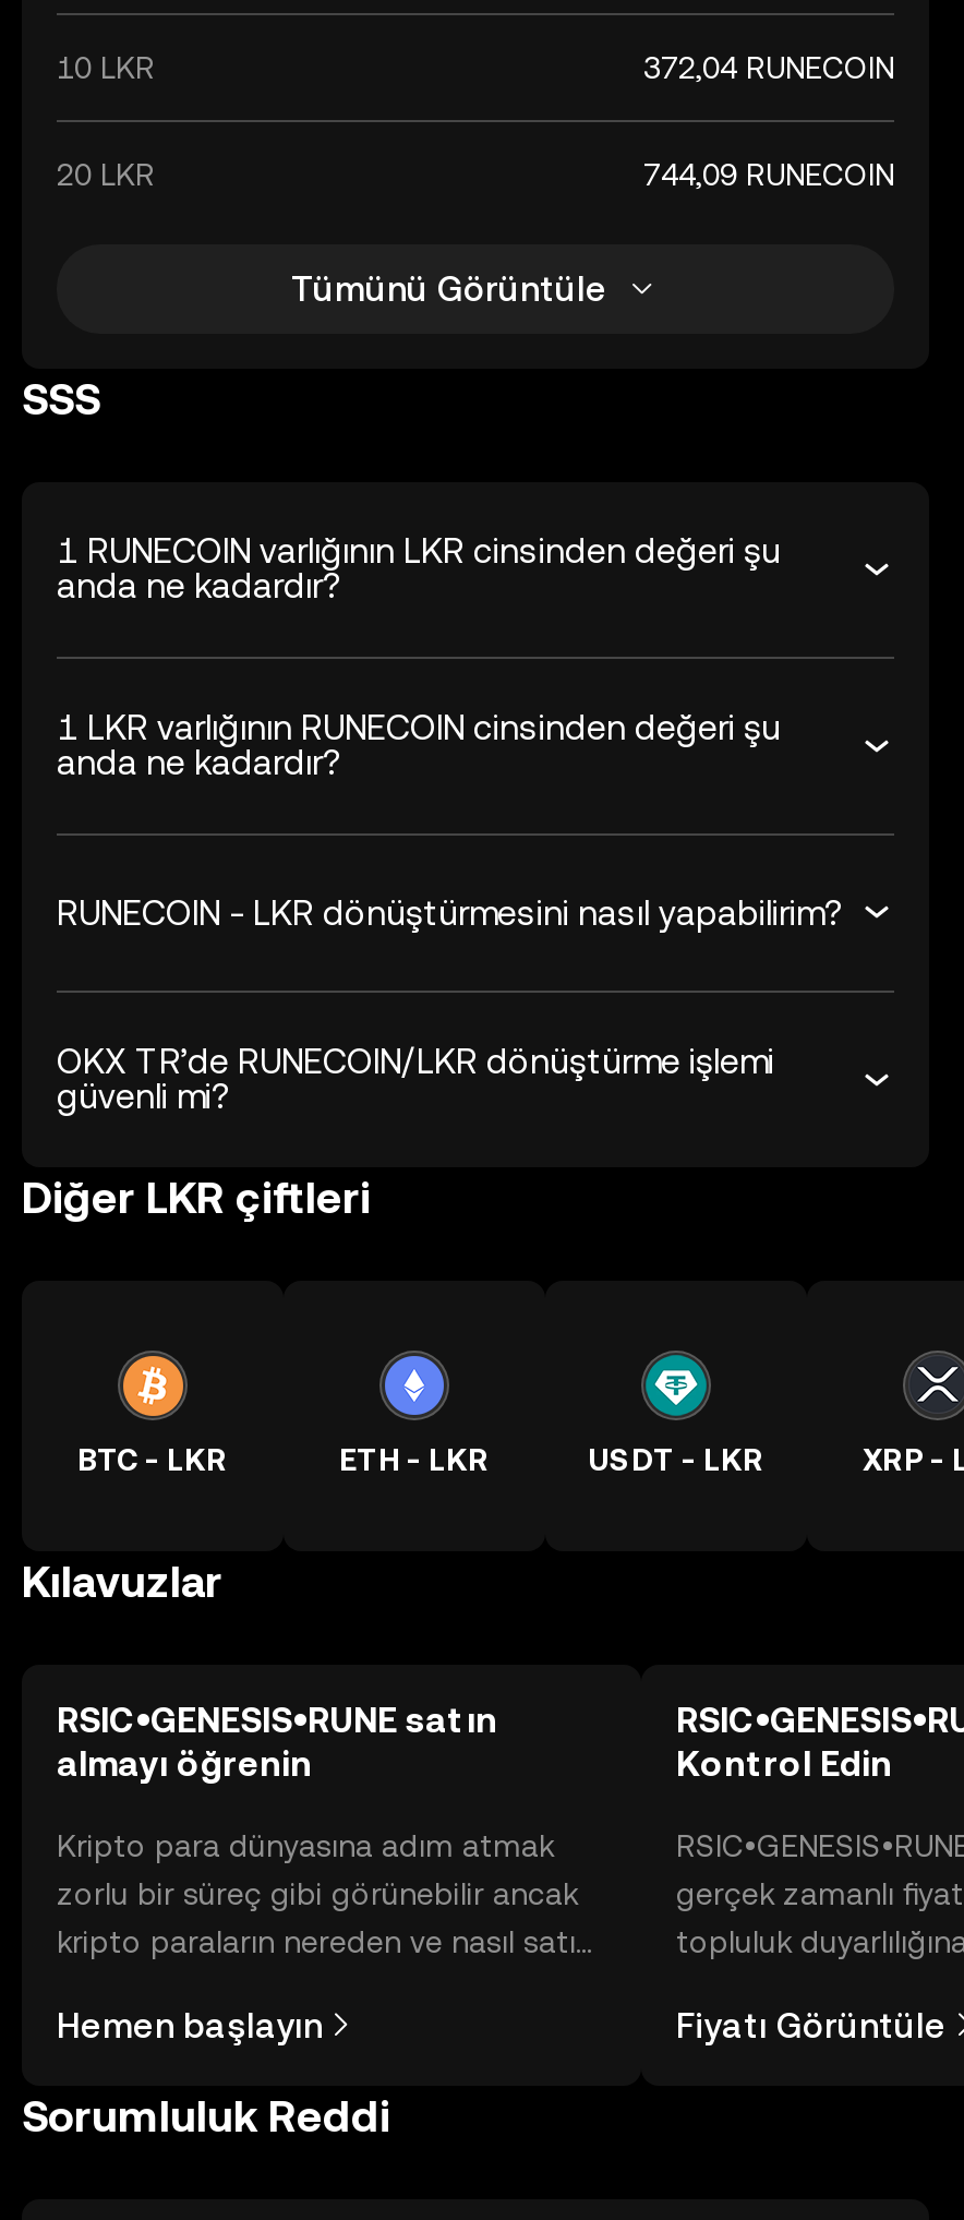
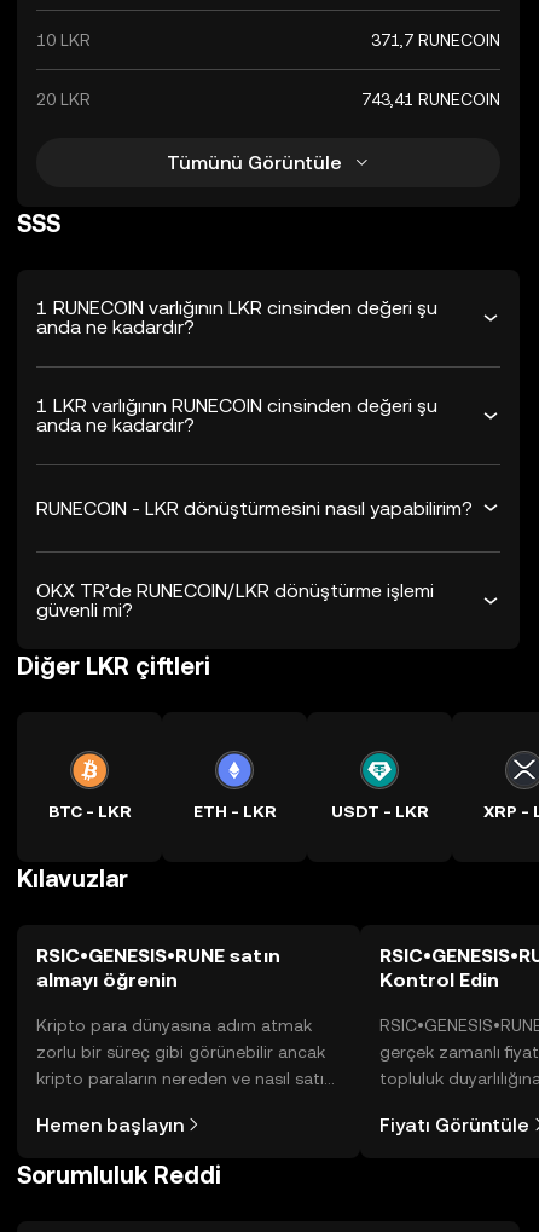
- 372,04 RUNECOIN
+ 371,7 RUNECOIN

- 744,09 RUNECOIN
+ 743,41 RUNECOIN
